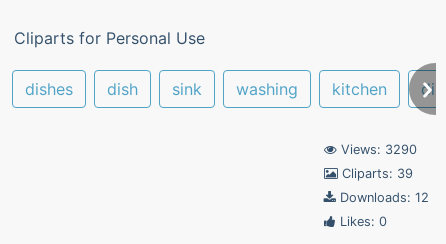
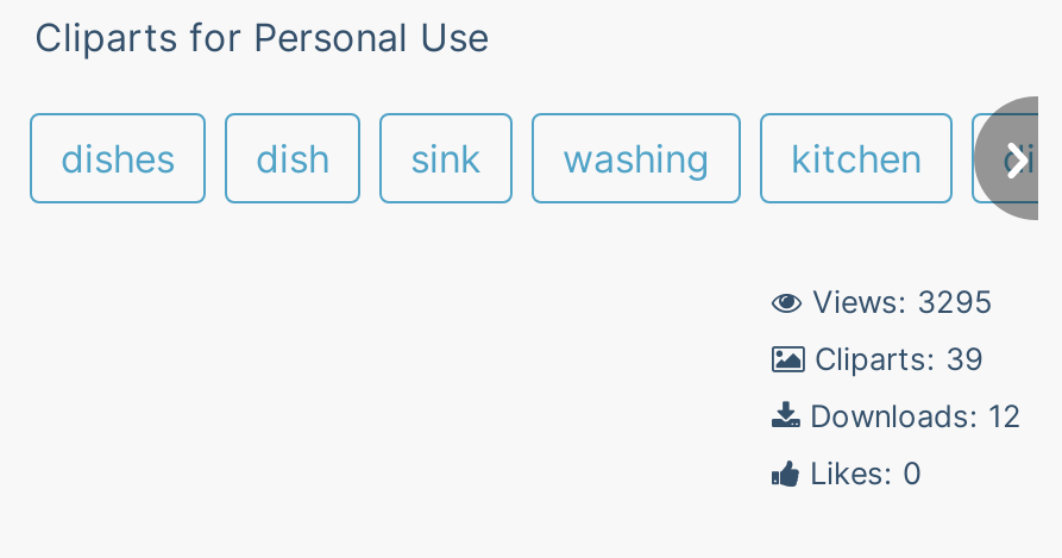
- Views: 3290
+ Views: 3295
